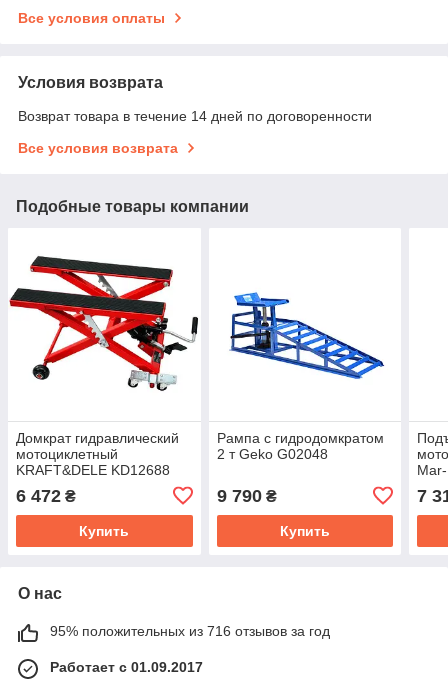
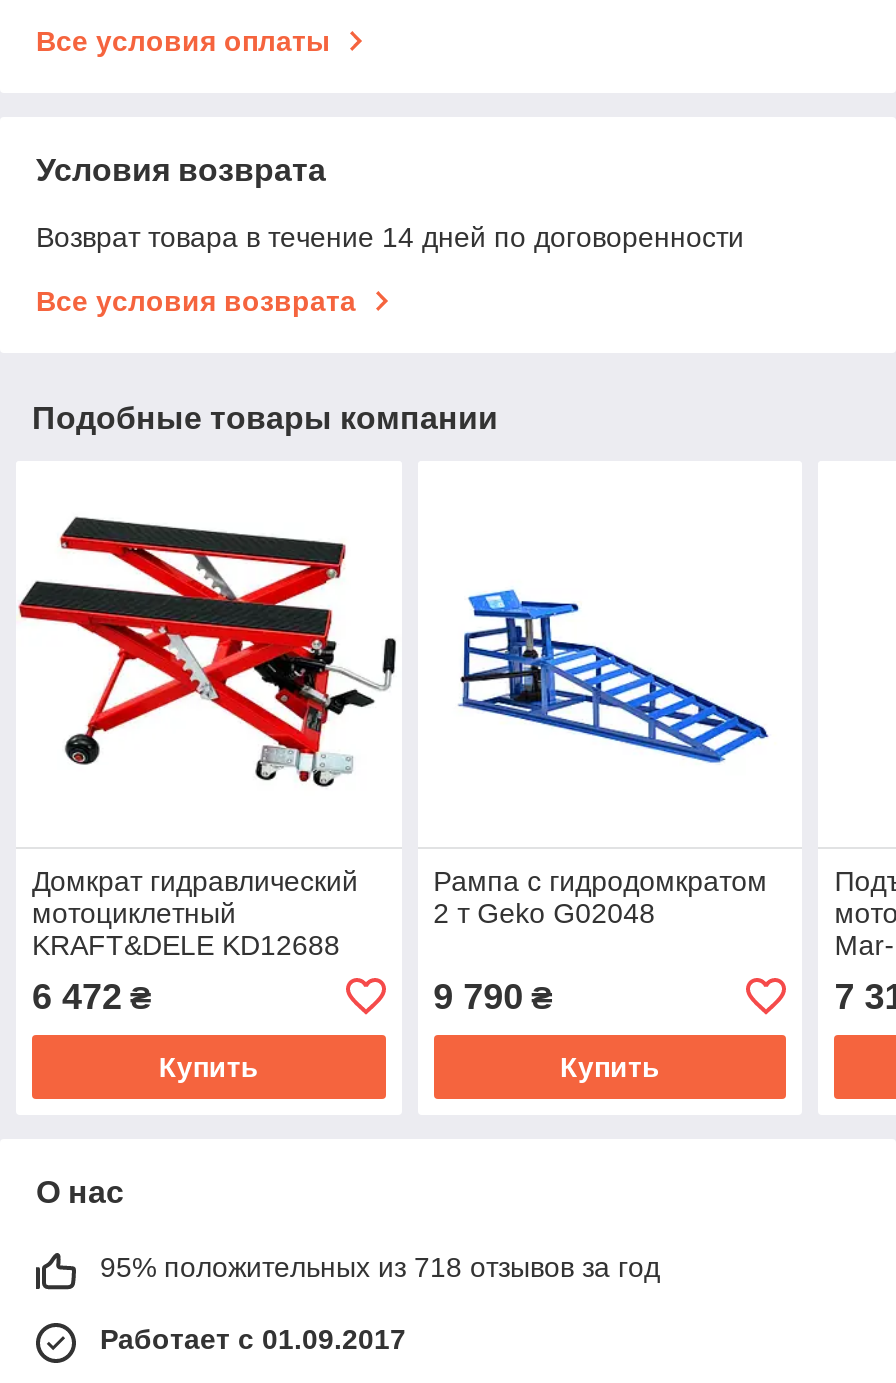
- 95% положительных из 716 отзывов за год
+ 95% положительных из 718 отзывов за год
